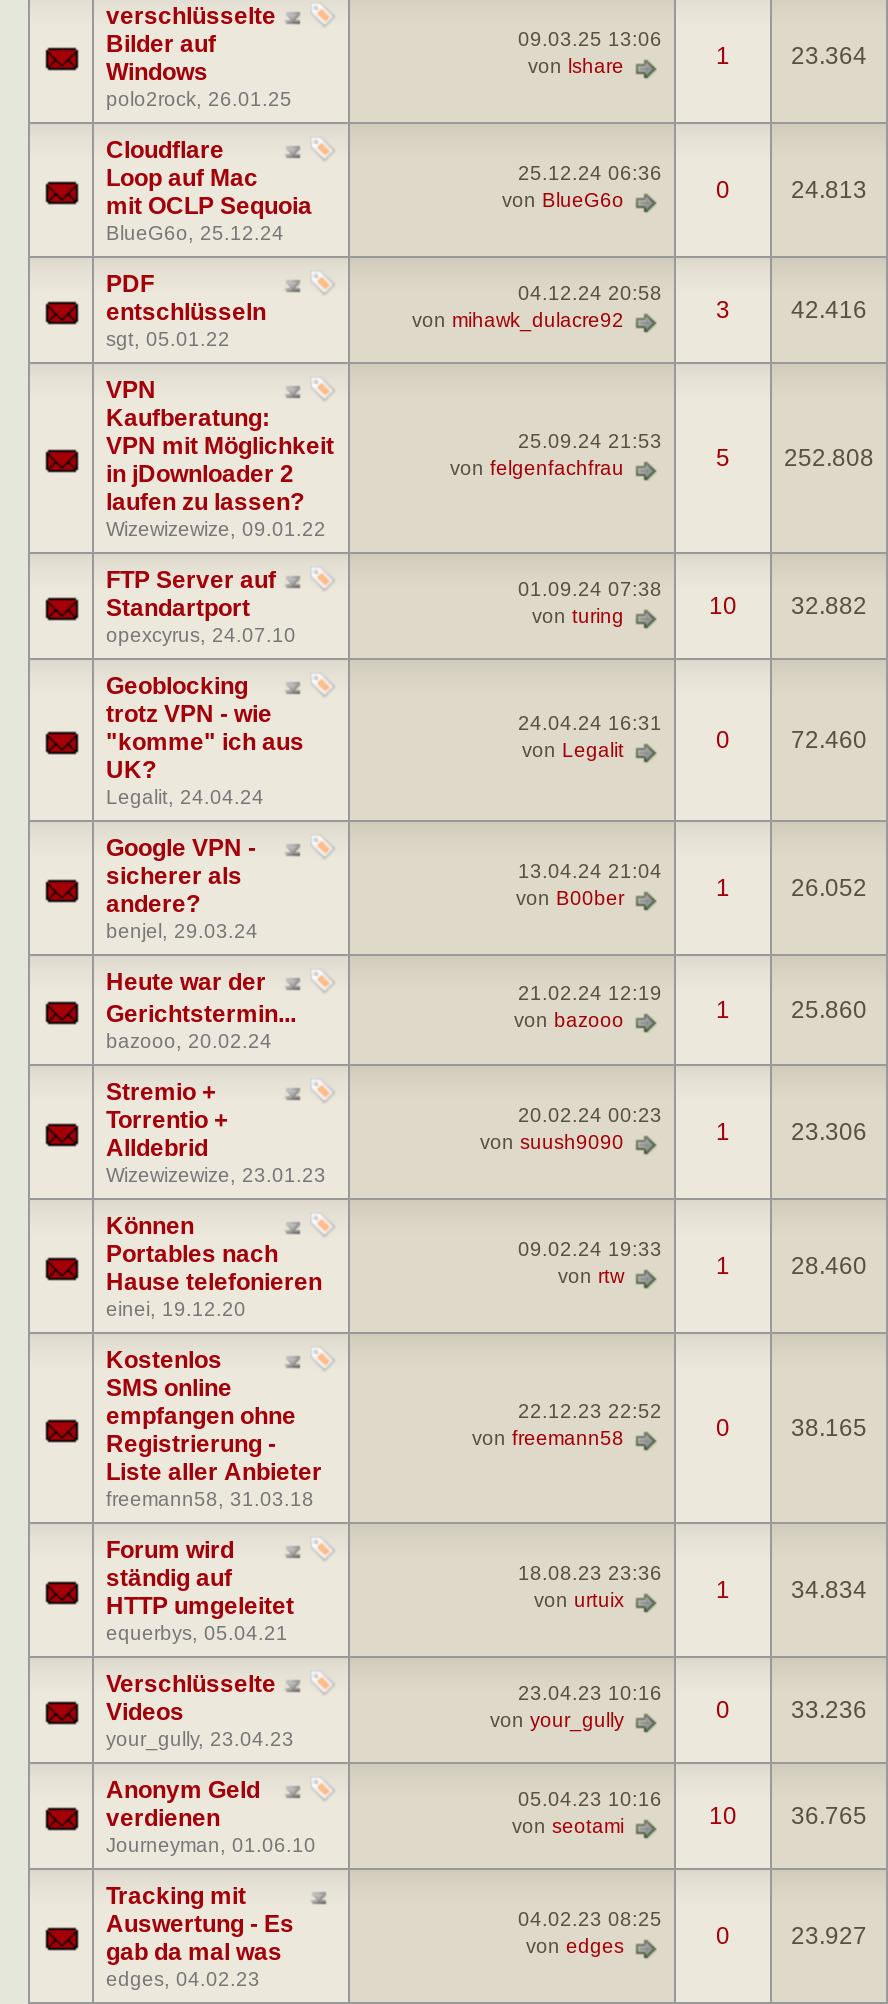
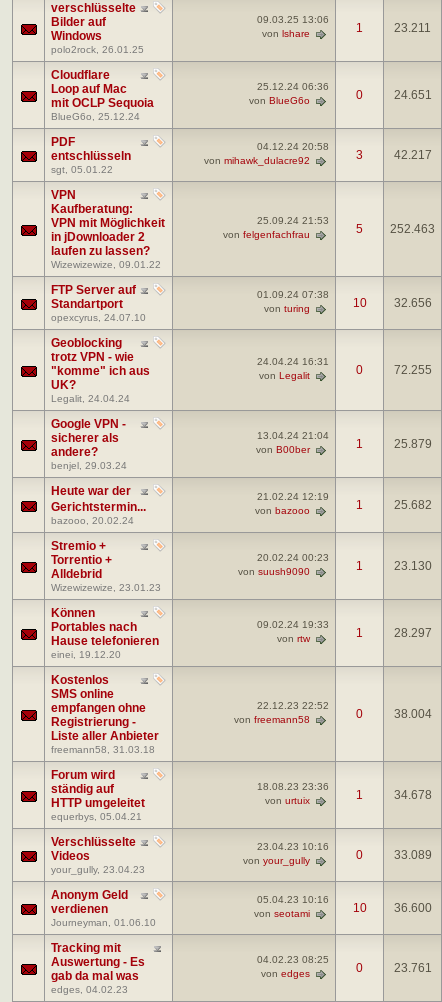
- 23.364
+ 23.211

- 24.813
+ 24.651

- 42.416
+ 42.217

- 5 252.808
+ 5 252.463

- 10 32.882
+ 10 32.656

- 72.460
+ 72.255

- 26.052
+ 25.879

- 25.860
+ 25.682

- 23.306
+ 23.130

- 28.460
+ 28.297

- 38.165
+ 38.004

- 34.834
+ 34.678

- 33.236
+ 33.089

- 10 36.765
+ 10 36.600

- 23.927
+ 23.761
